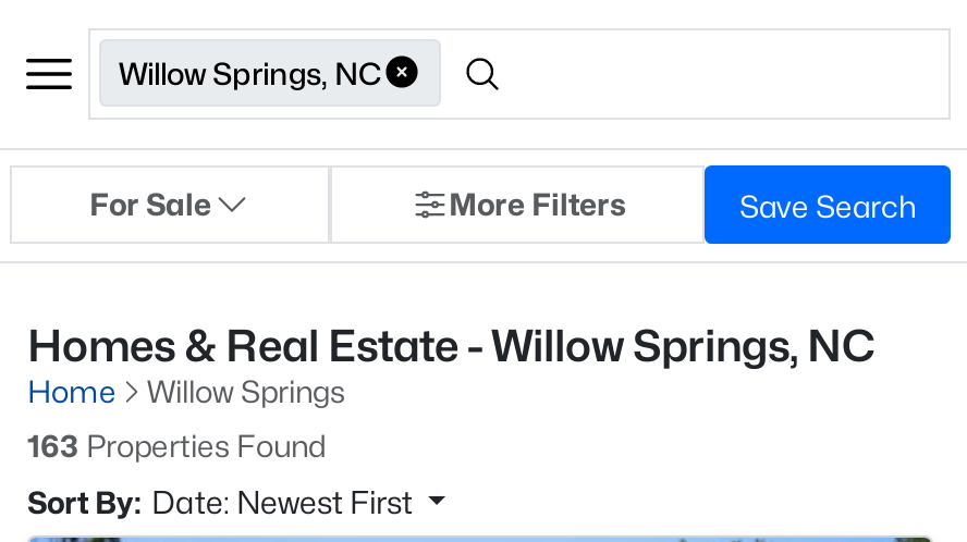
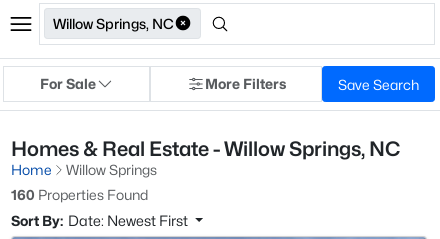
- 163 Properties Found
+ 160 Properties Found
